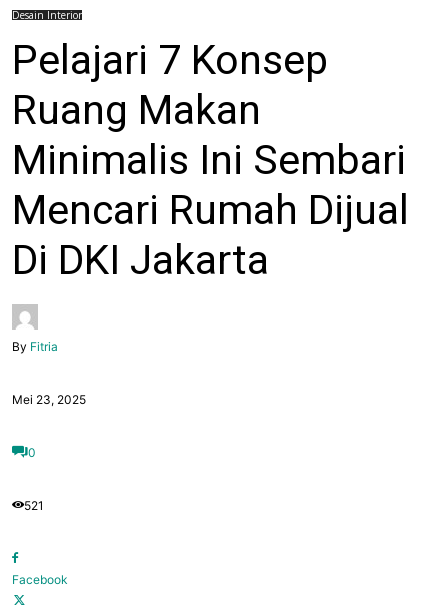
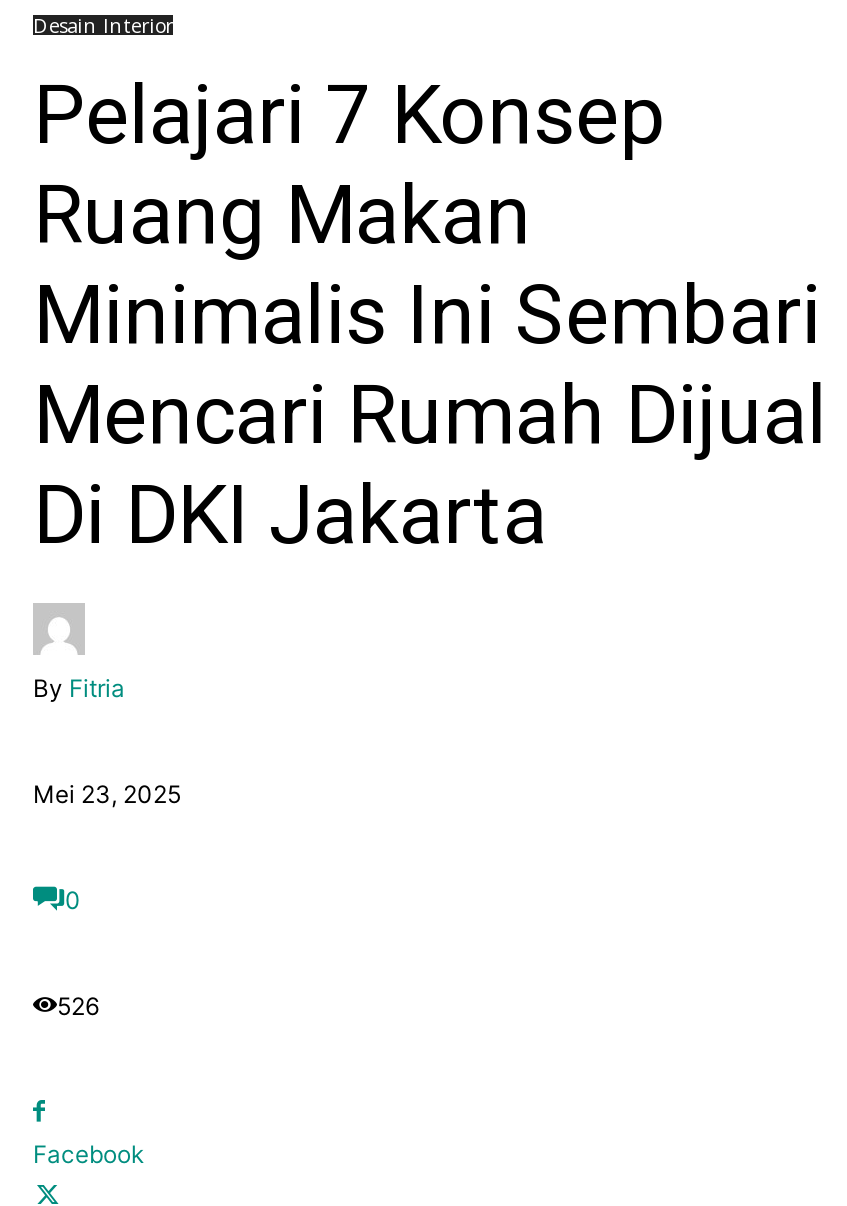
- 521
+ 526
